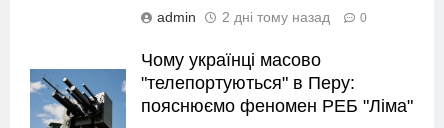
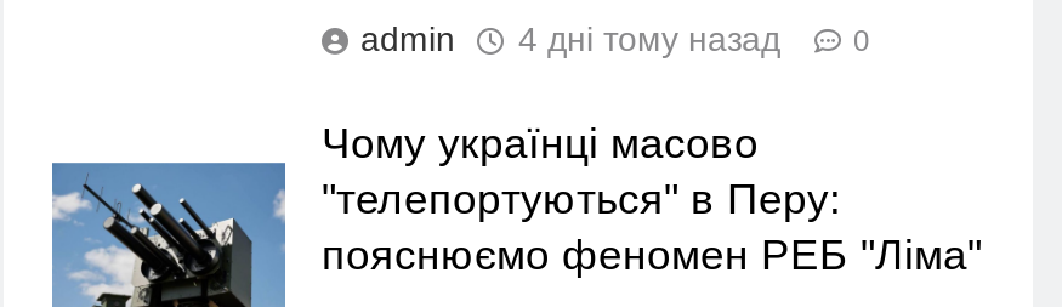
- 2 дні тому назад
+ 4 дні тому назад
